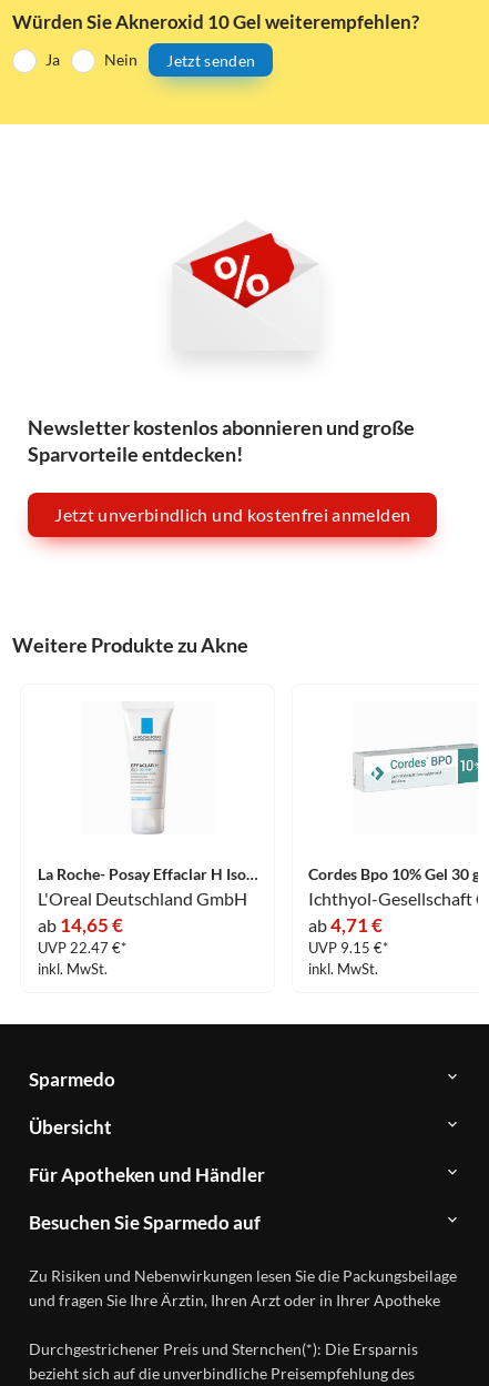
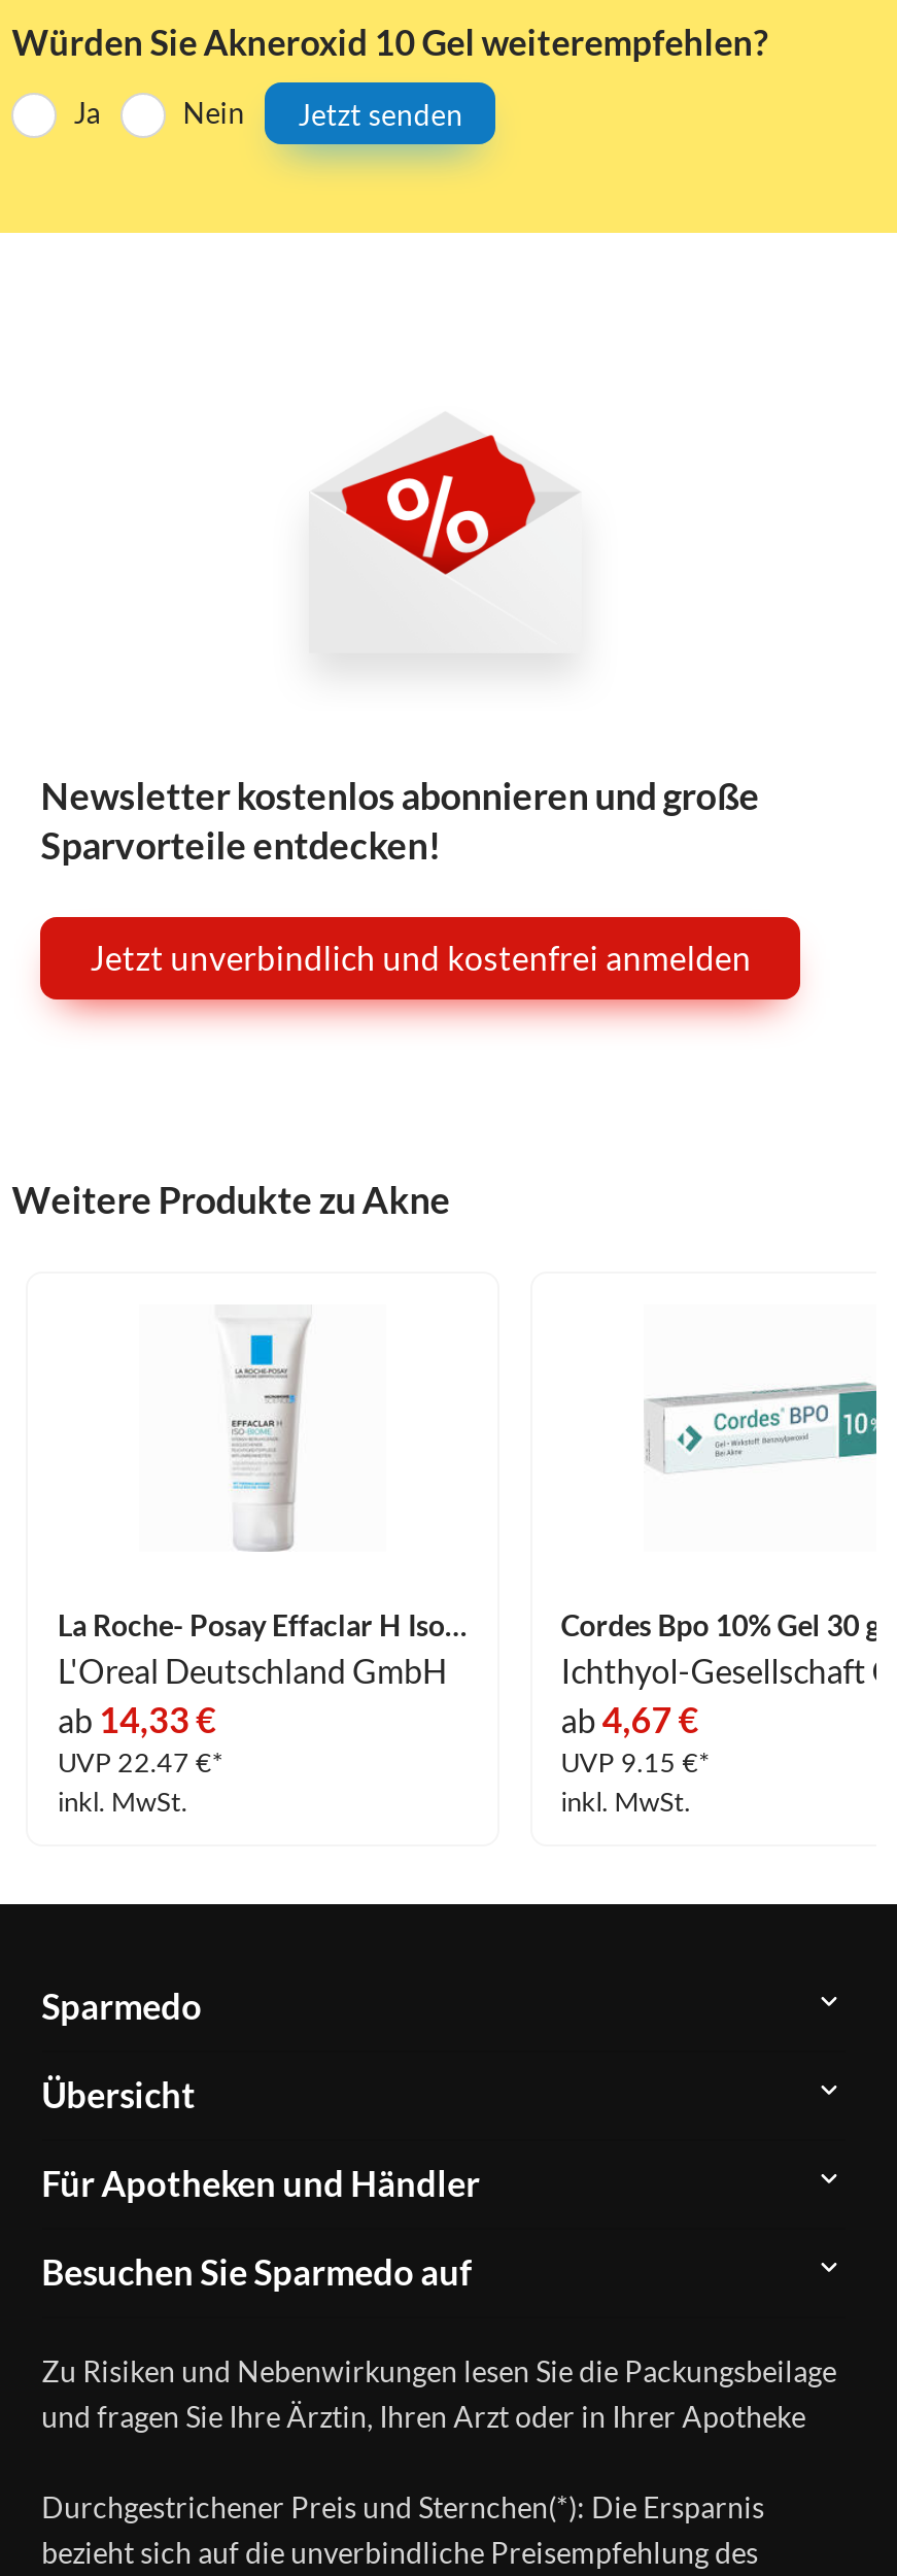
- ab 14,65 €
+ ab 14,33 €

- ab 4,71 €
+ ab 4,67 €
